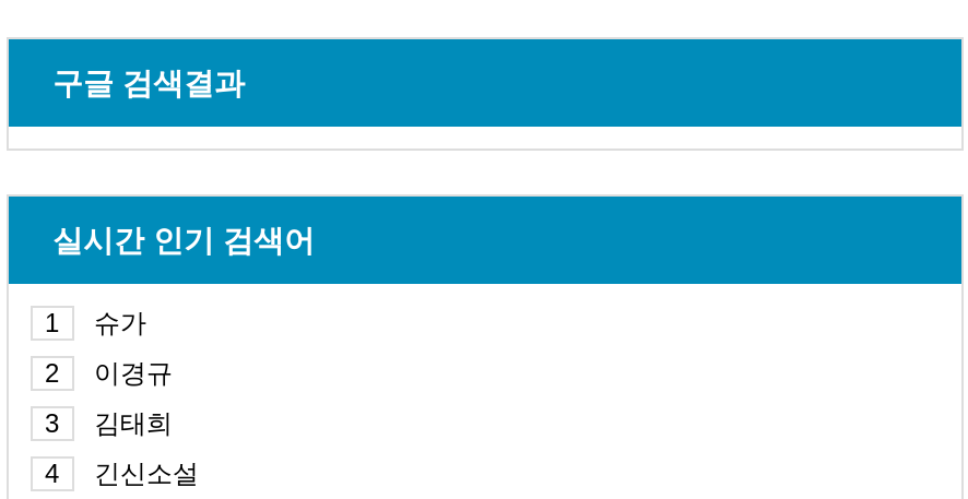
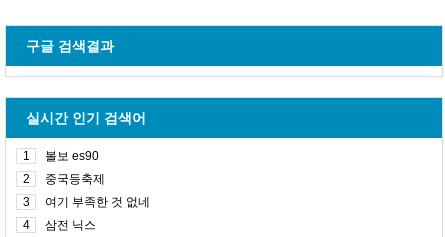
- 슈가
+ 볼보 es90

- 이경규
+ 중국등축제

- 김태희
+ 여기 부족한 것 없네

- 긴신소설
+ 삼전 닉스
